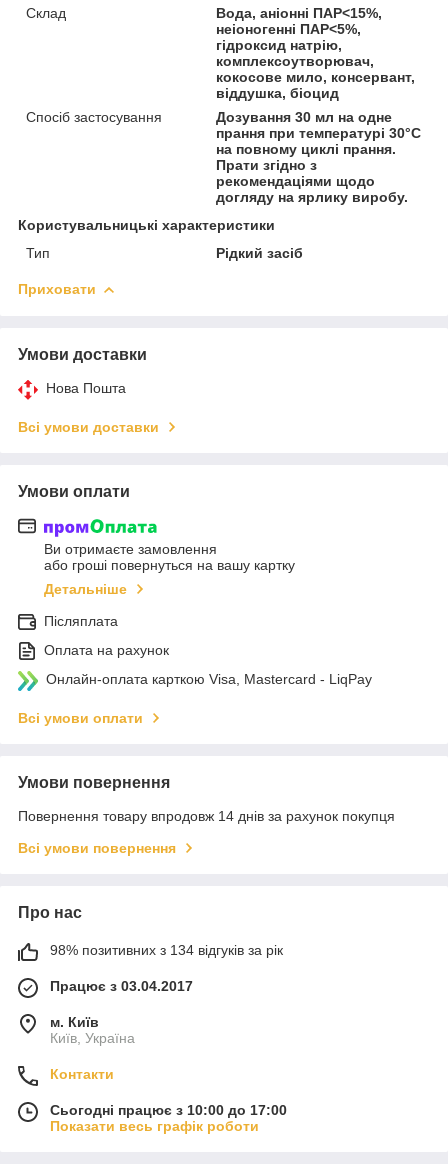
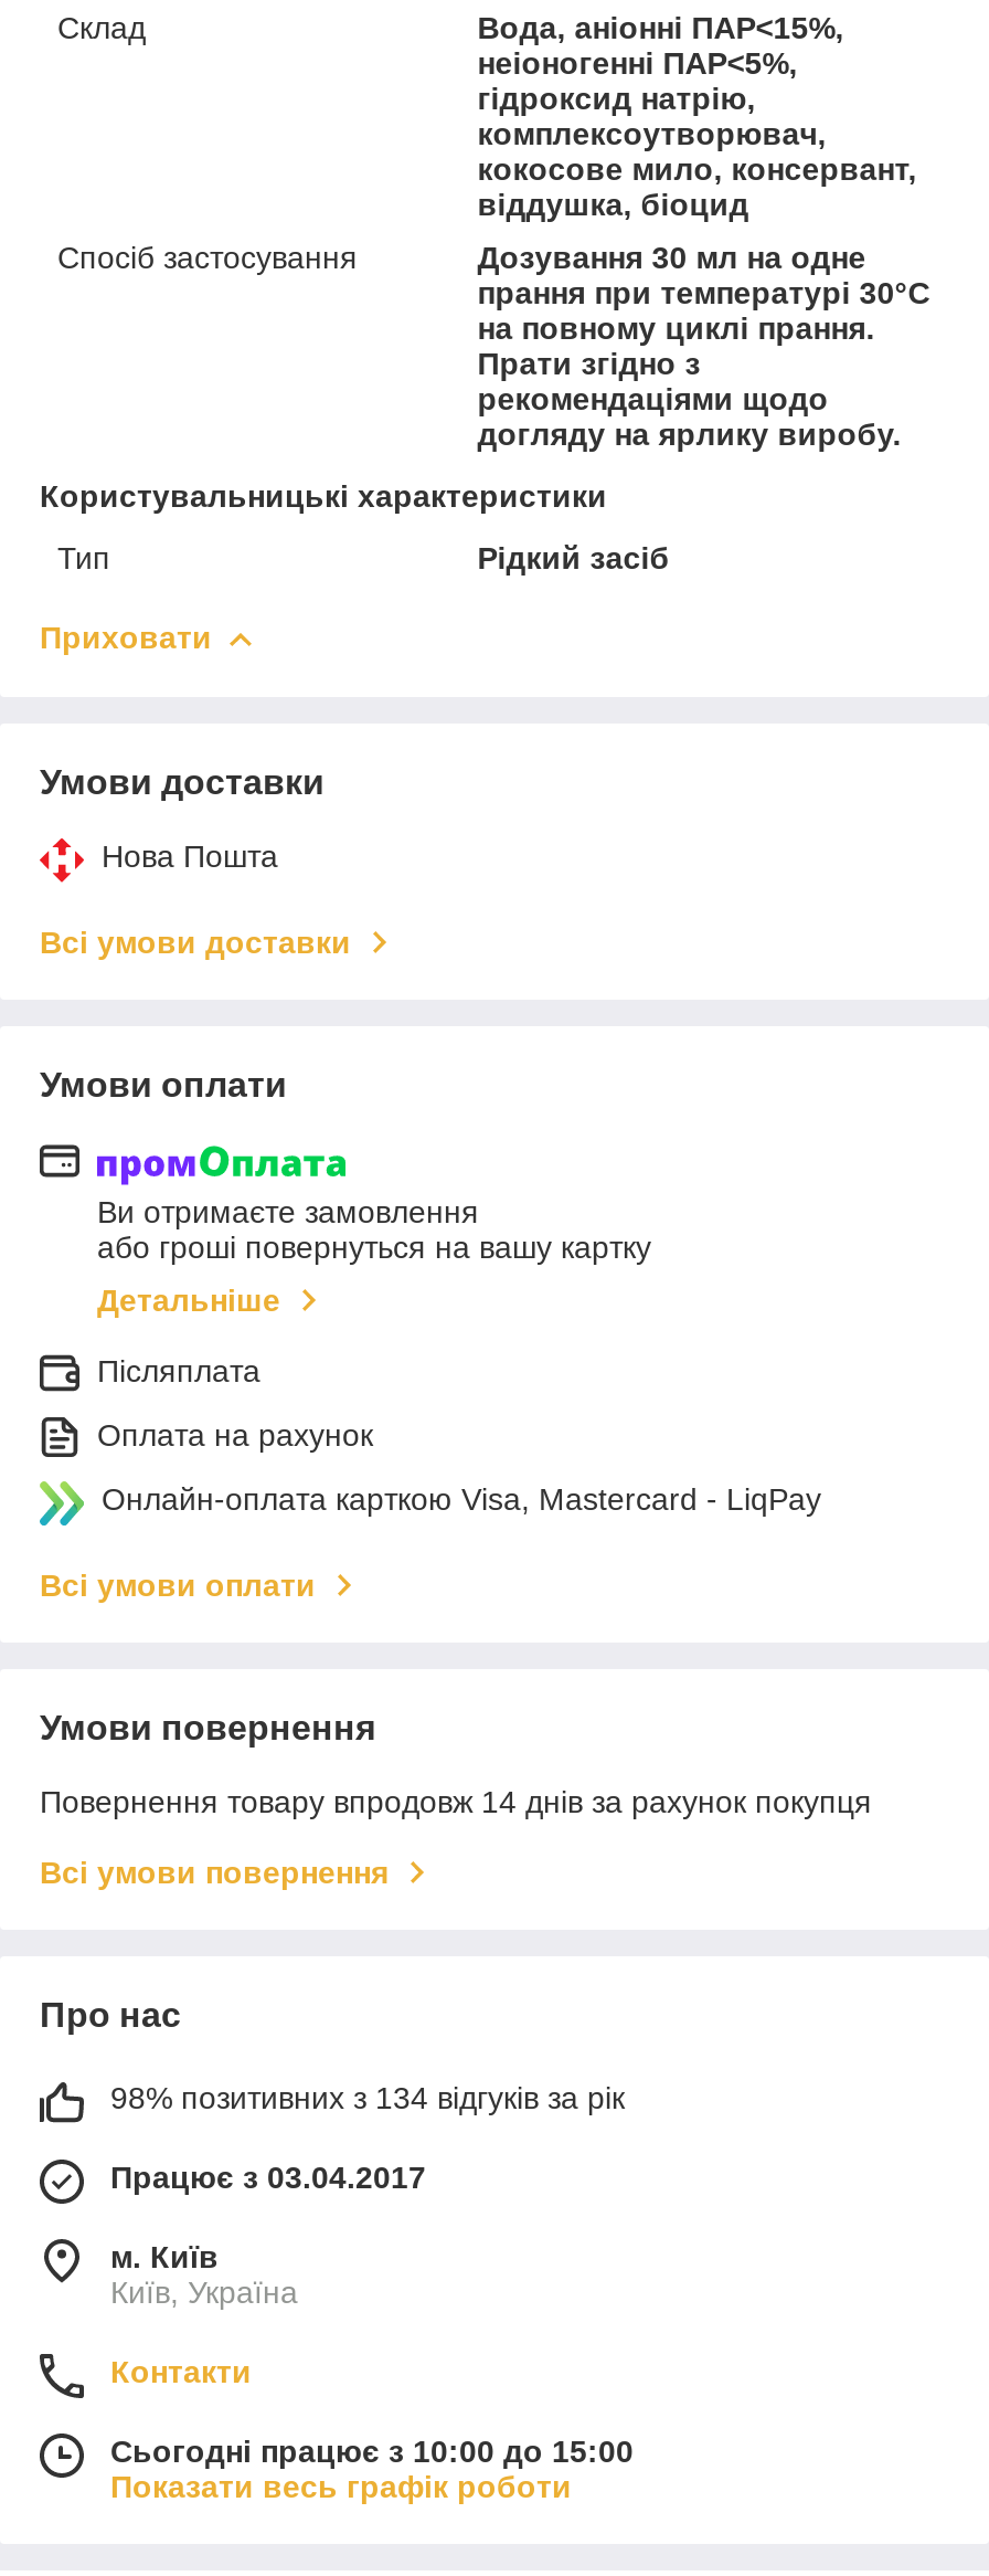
- Сьогодні працює з 10:00 до 17:00
+ Сьогодні працює з 10:00 до 15:00
